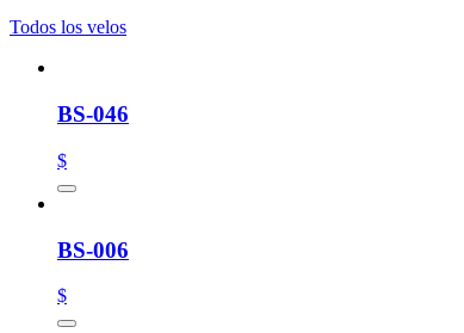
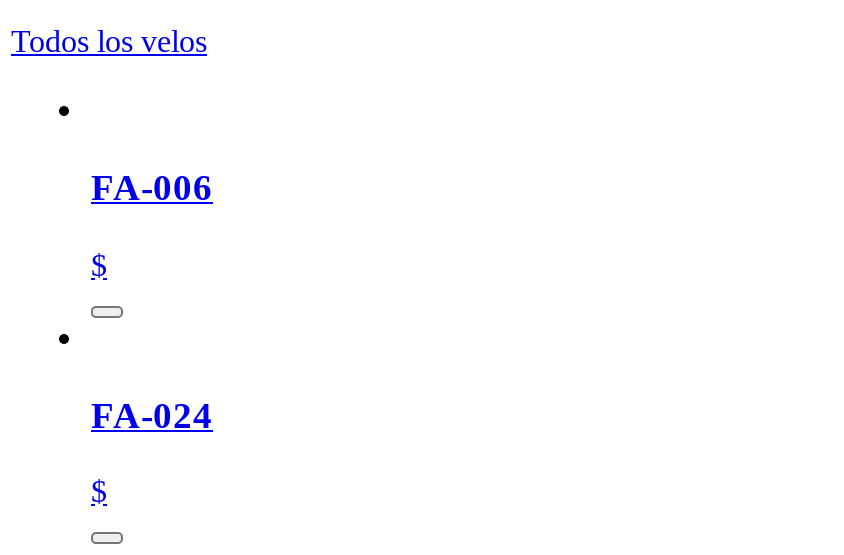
- BS-046
+ FA-006

- BS-006
+ FA-024
